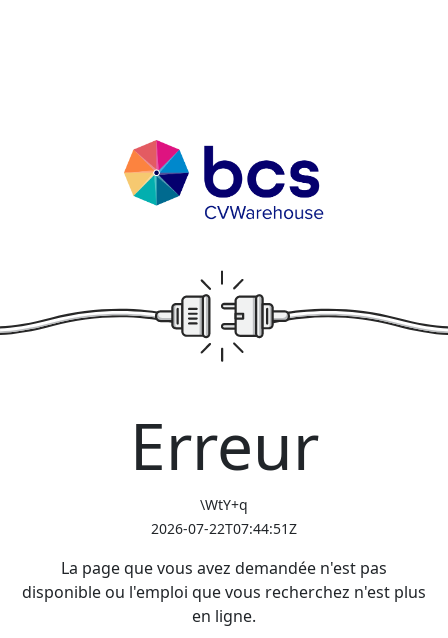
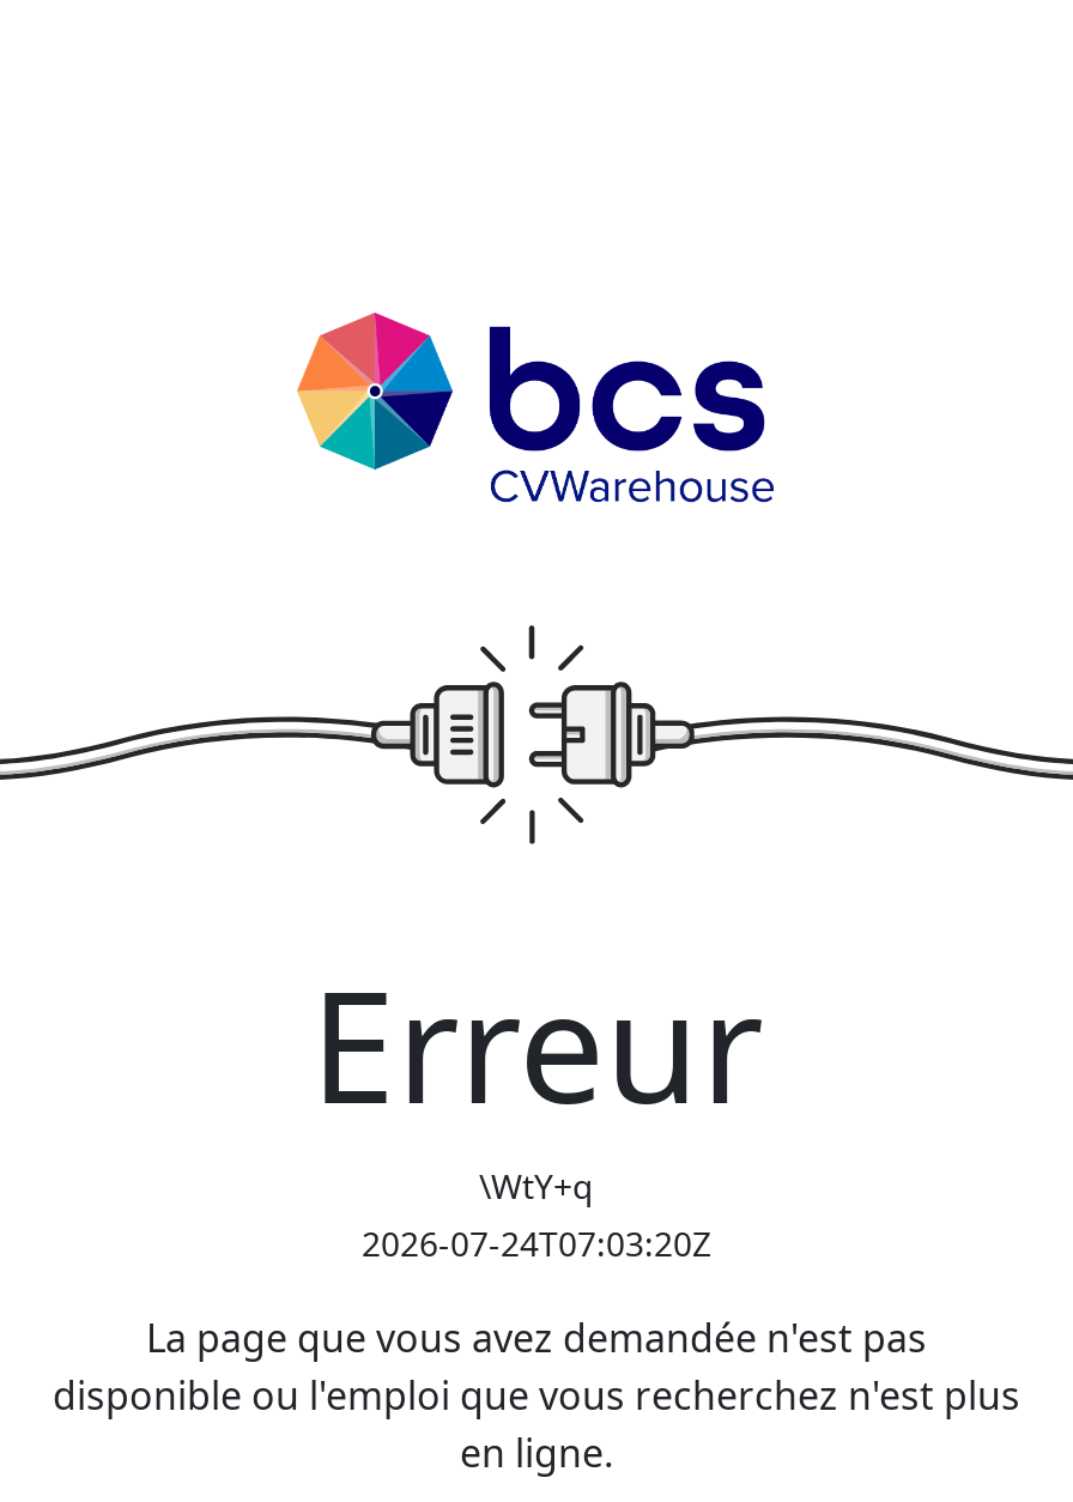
- 2026-07-22T07:44:51Z
+ 2026-07-24T07:03:20Z
